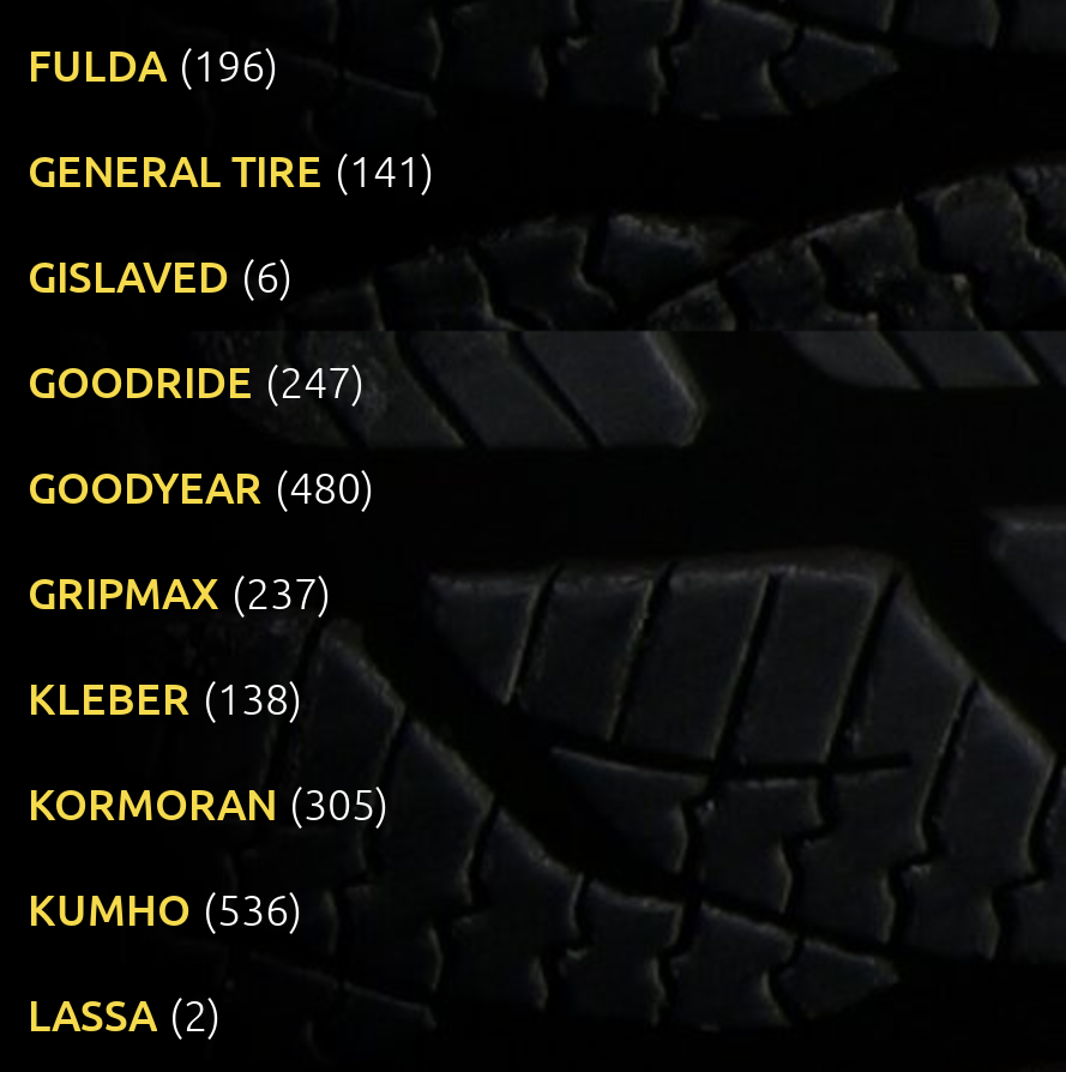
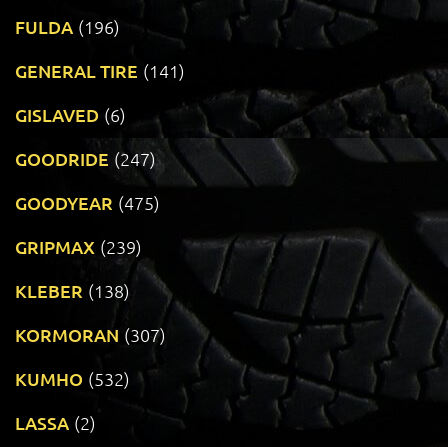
- GOODYEAR (480)
+ GOODYEAR (475)

- GRIPMAX (237)
+ GRIPMAX (239)

- KORMORAN (305)
+ KORMORAN (307)

- KUMHO (536)
+ KUMHO (532)
